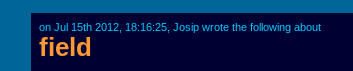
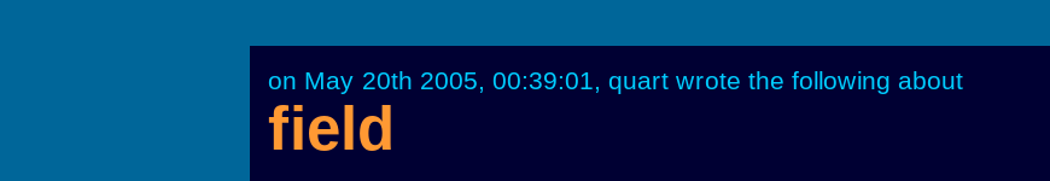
- on Jul 15th 2012, 18:16:25, Josip wrote the following about
+ on May 20th 2005, 00:39:01, quart wrote the following about
